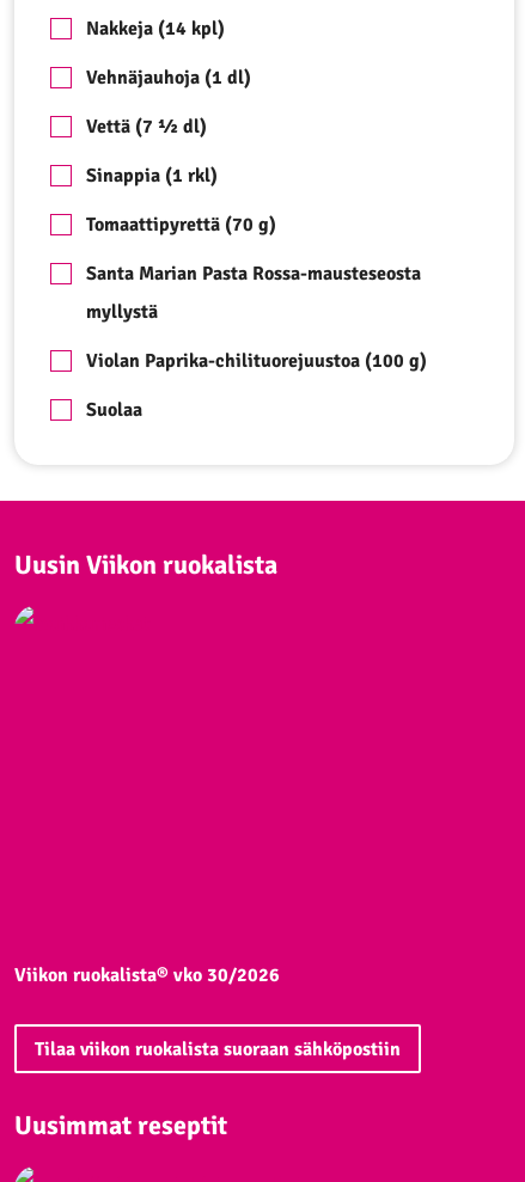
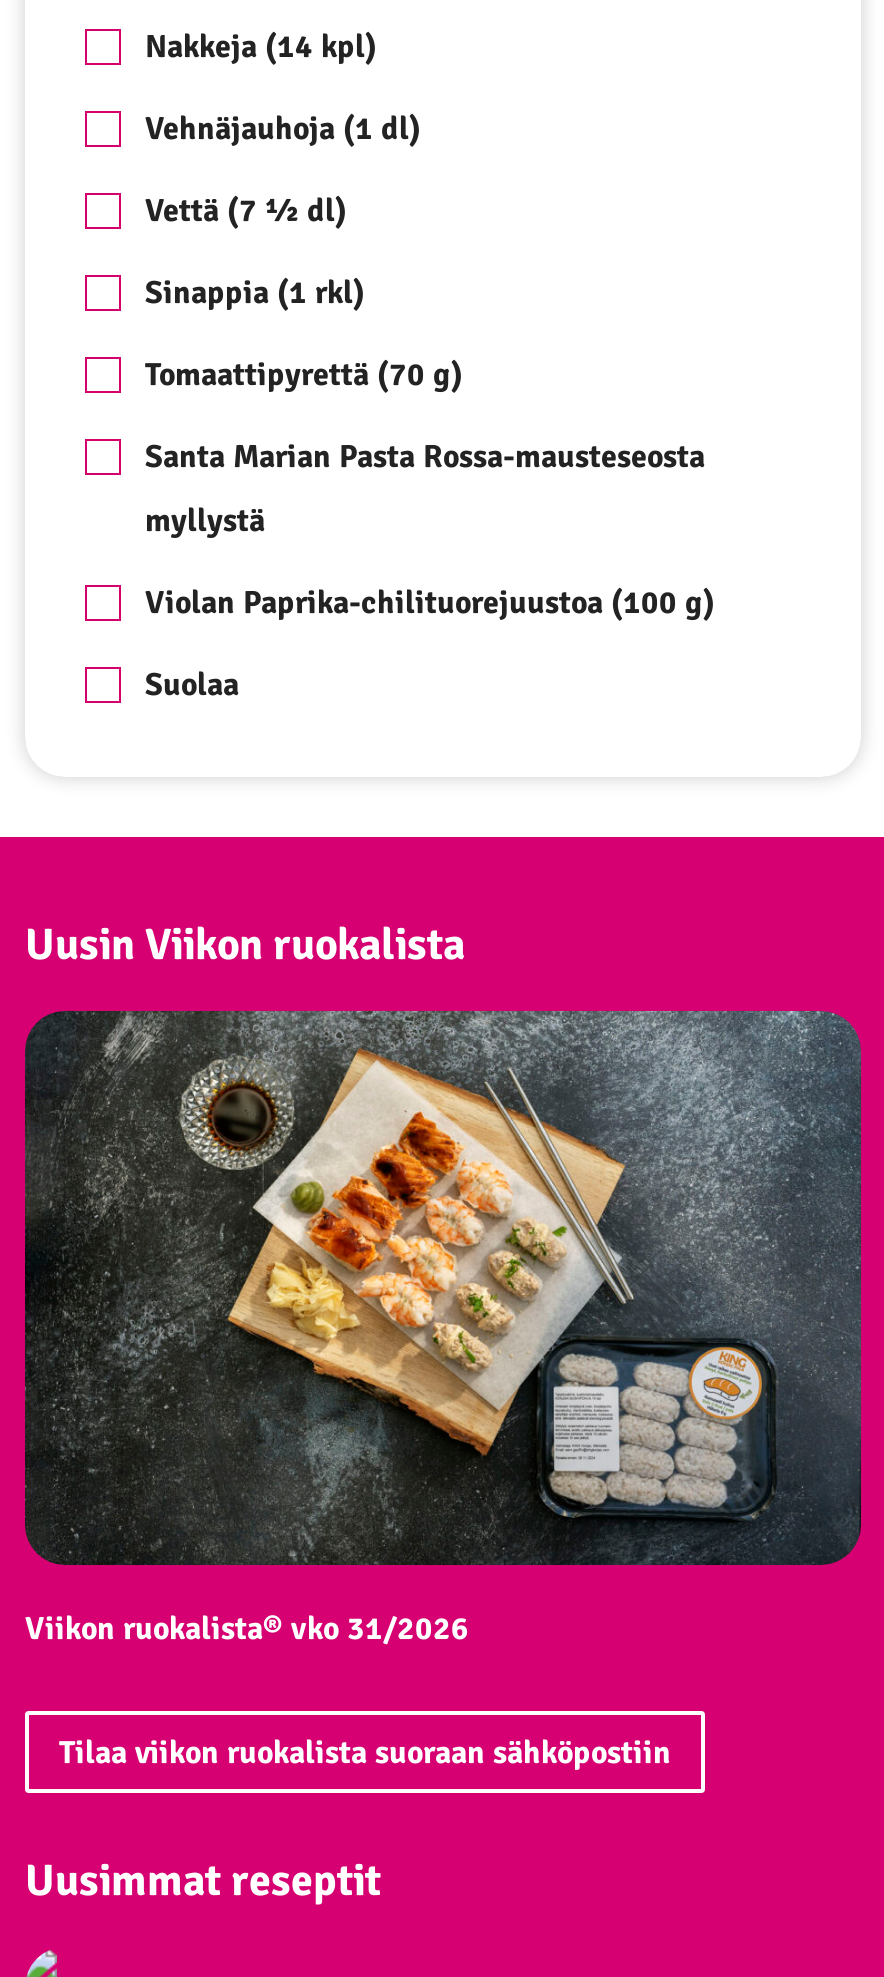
+ [image]

- Viikon ruokalista® vko 30/2026
+ Viikon ruokalista® vko 31/2026
